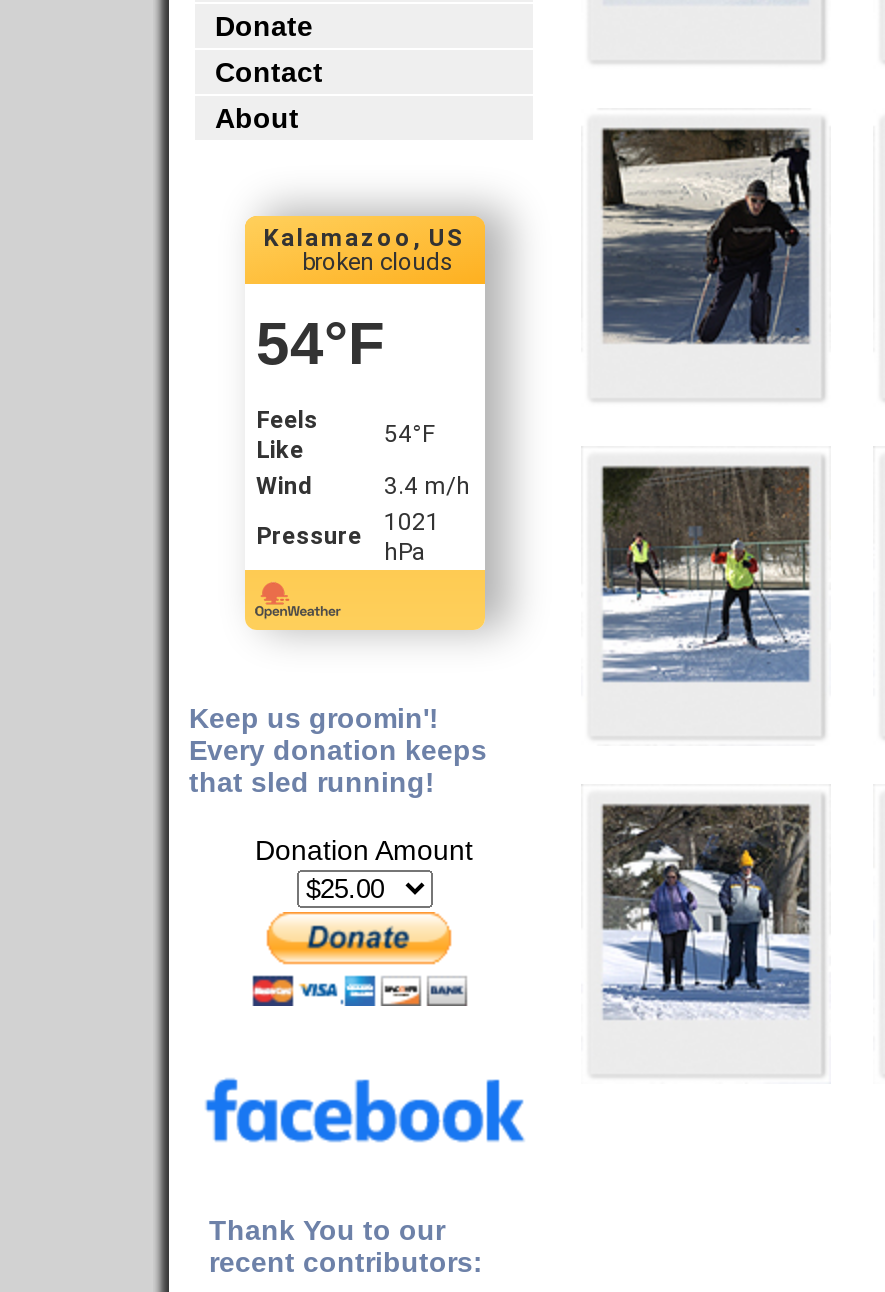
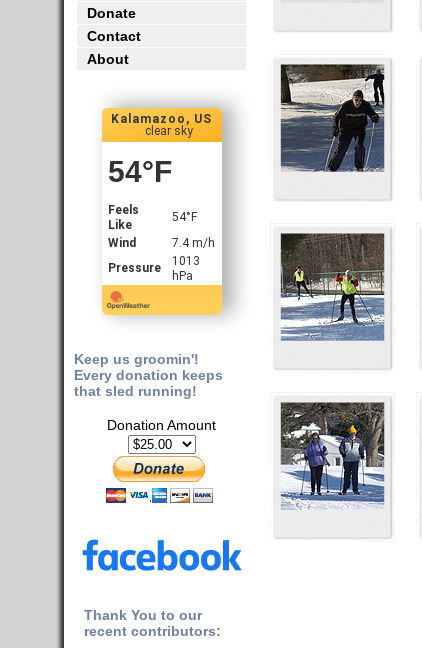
- broken clouds
+ clear sky

- 3.4 m/h
+ 7.4 m/h

- Pressure 1021
+ Pressure 1013
